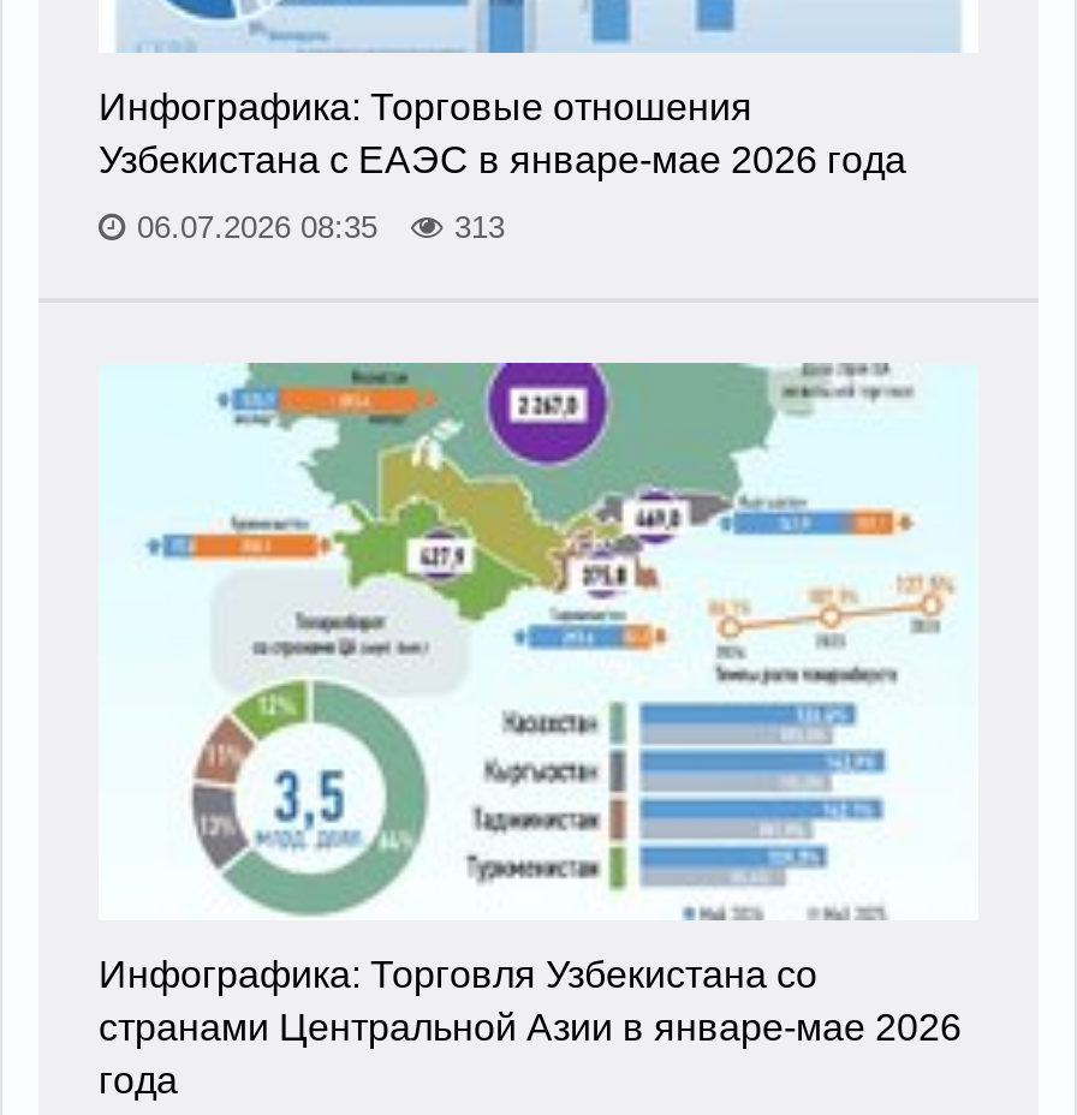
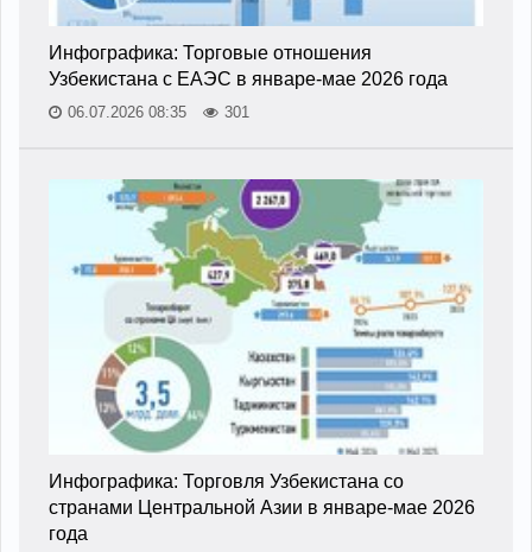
- 06.07.2026 08:35 313
+ 06.07.2026 08:35 301
